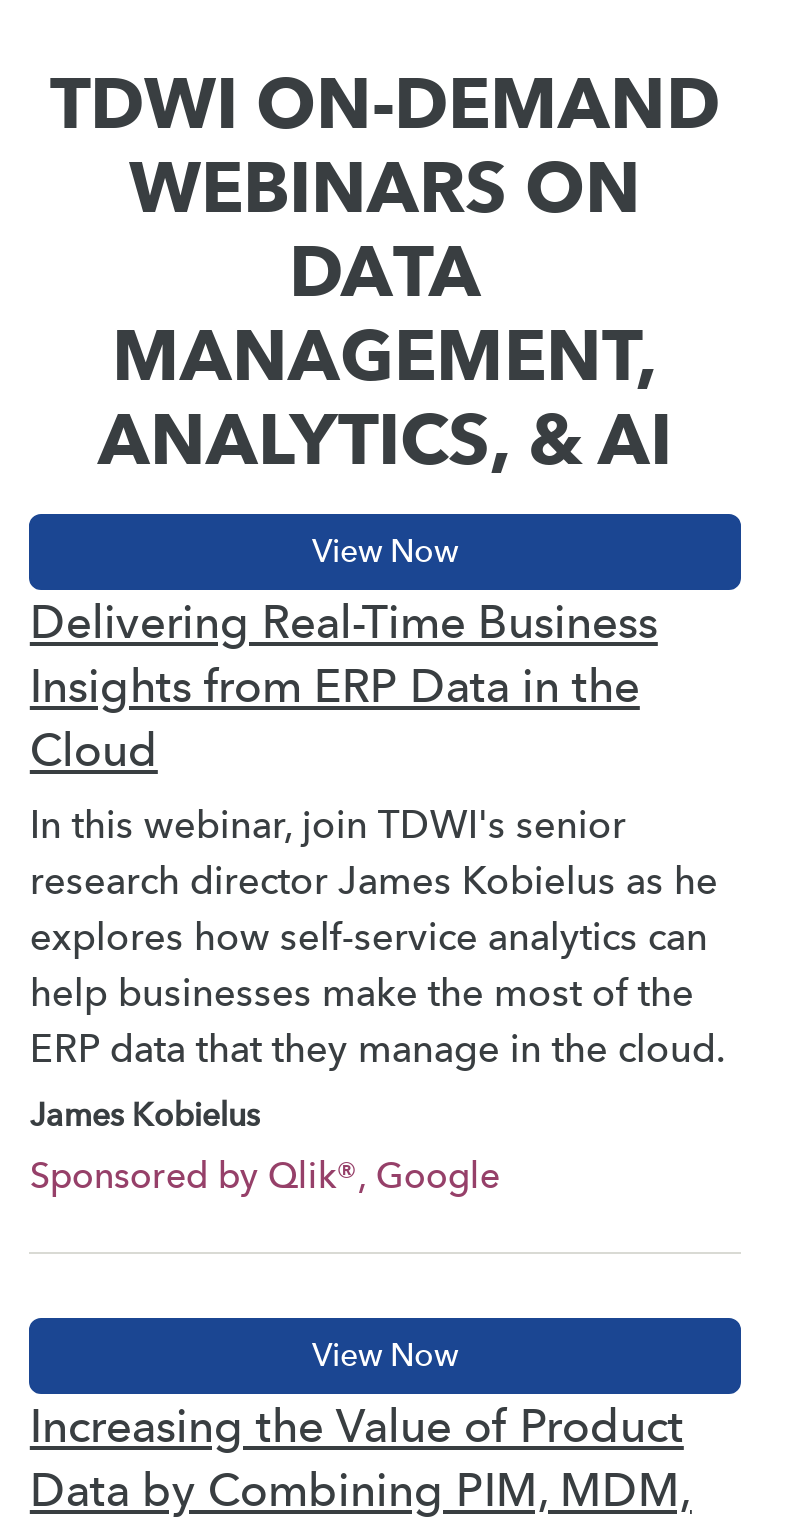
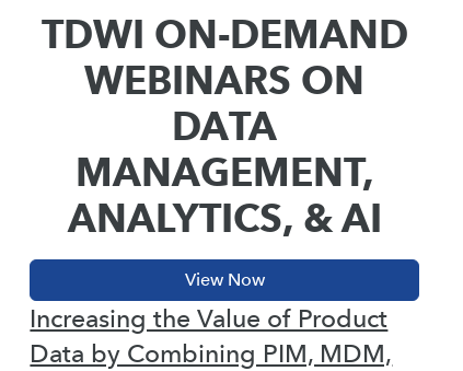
- Delivering Real-Time Business
- Insights from ERP Data in the
- Cloud
- In this webinar, join TDWI's senior
- research director James Kobielus as he
- explores how self-service analytics can
- help businesses make the most of the
- ERP data that they manage in the cloud.
- James Kobielus
- Sponsored by Qlik®, Google
